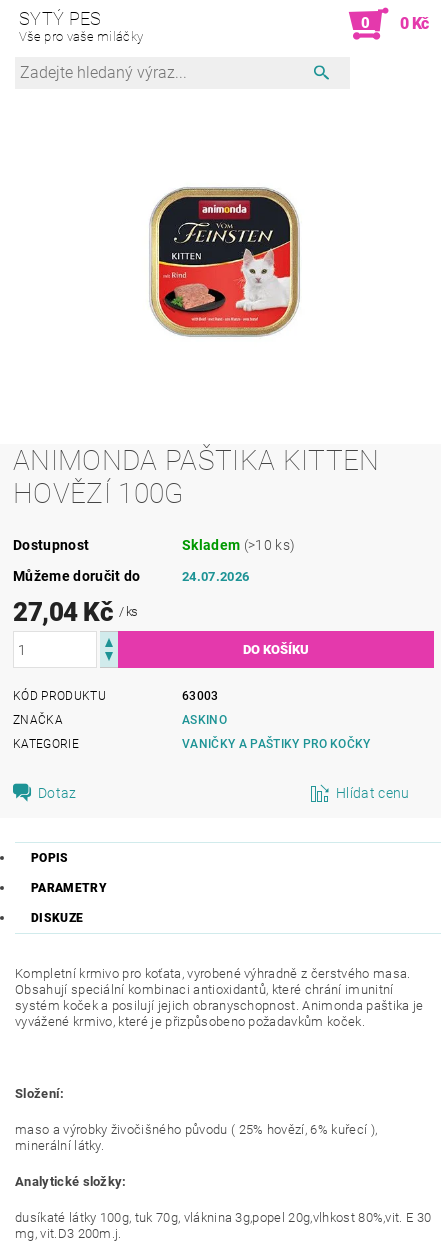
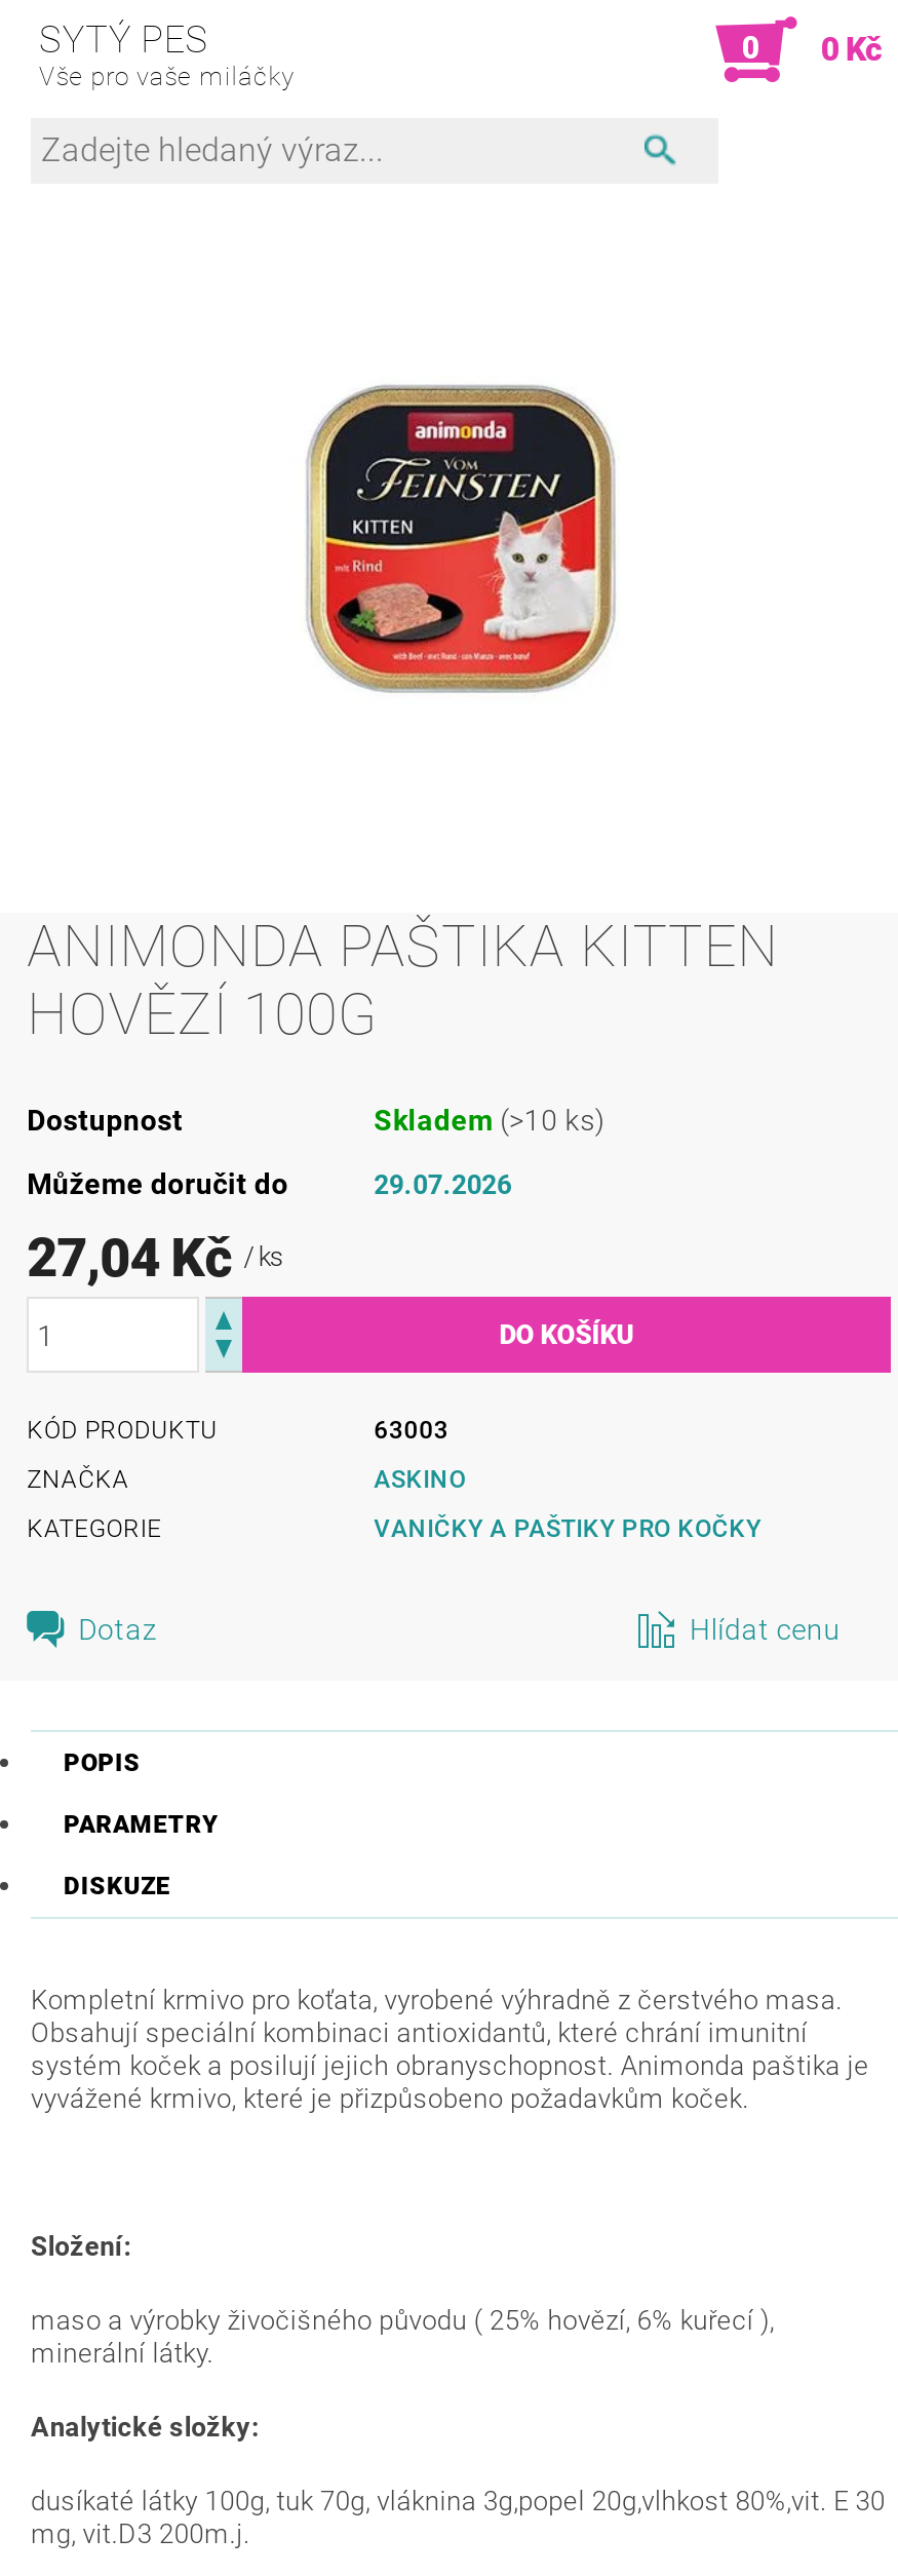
- 24.07.2026
+ 29.07.2026
